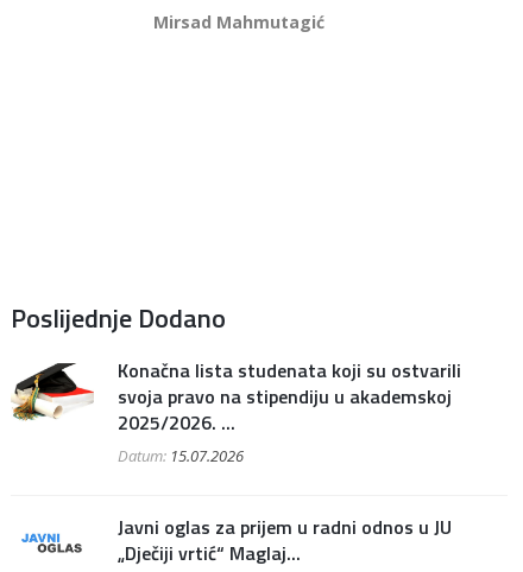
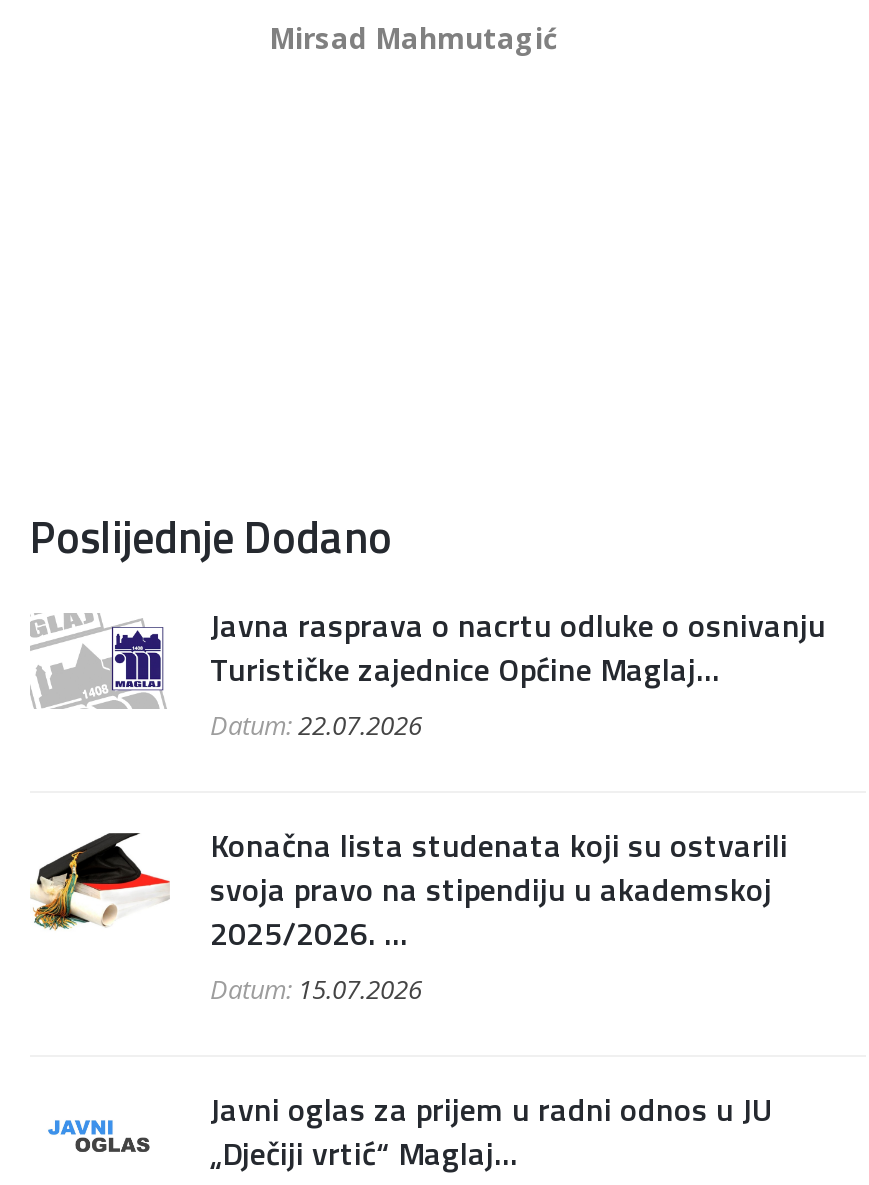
+ [image]
+ Javna rasprava o nacrtu odluke o osnivanju
+ Turističke zajednice Općine Maglaj...
+ Datum:22.07.2026
